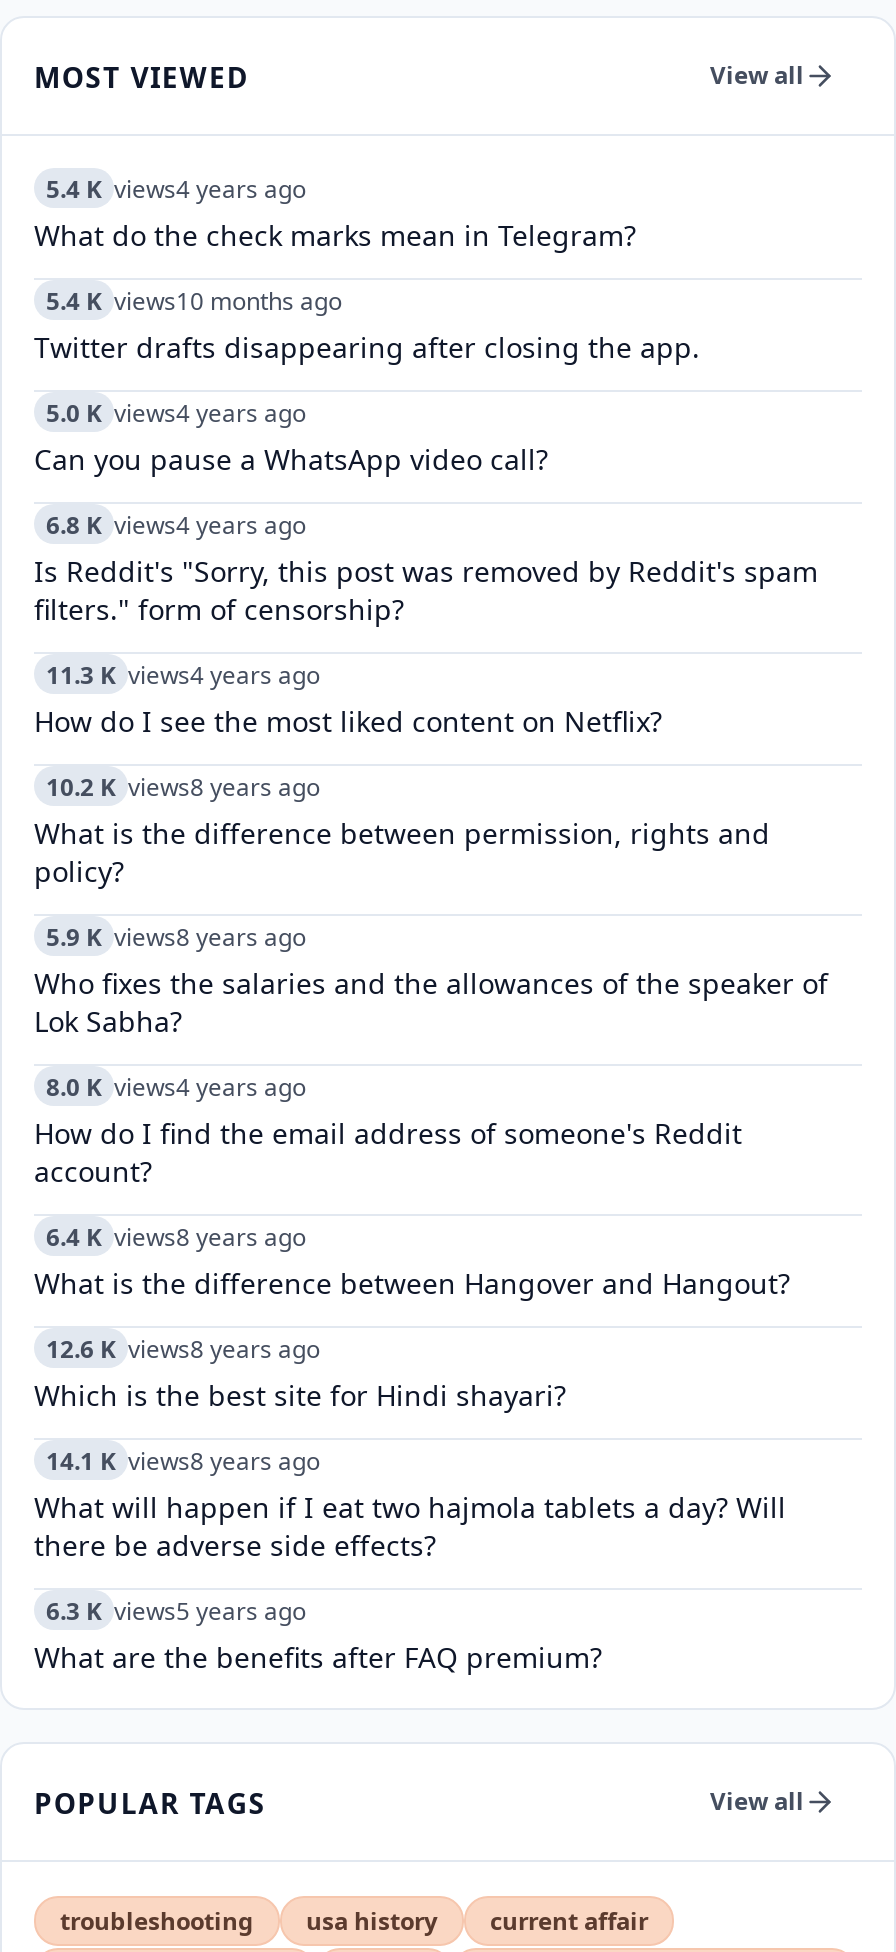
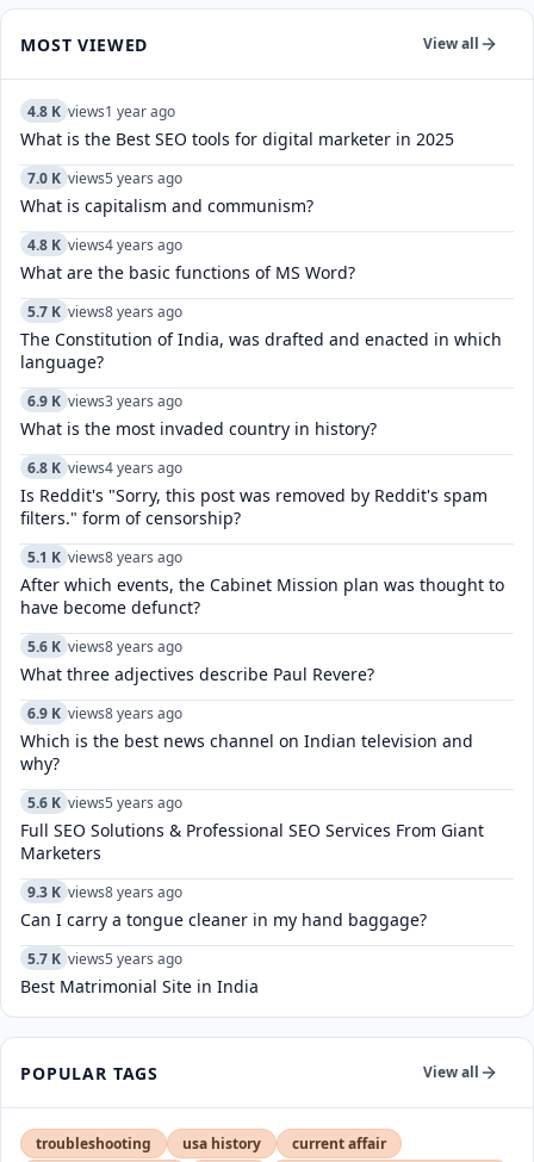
- 5.4 K views4 years ago
- What do the check marks mean in Telegram?
- 5.4 K views10 months ago
- Twitter drafts disappearing after closing the app.
- 5.0 K views4 years ago
- Can you pause a WhatsApp video call?
+ 4.8 K views 1 year ago
+ What is the Best SEO tools for digital marketer in 2025
+ 7.0 K views5 years ago
+ What is capitalism and communism?
+ 4.8 K views4 years ago
+ What are the basic functions of MS Word?
+ 5.7 K views8 years ago
+ The Constitution of India, was drafted and enacted in which
+ language?
+ 6.9 K views3 years ago
+ What is the most invaded country in history?

moved down: 6.8 K views4 years ago | Is Reddit's "Sorry, this post was removed by Reddit's spam | filters." form of censorship?

- 11.3 K views4 years ago
- How do I see the most liked content on Netflix?
- 10.2 K views8 years ago
- What is the difference between permission, rights and
- policy?
- 5.9 K views8 years ago
- Who fixes the salaries and the allowances of the speaker of
- Lok Sabha?
- 8.0 K views4 years ago
- How do I find the email address of someone's Reddit
- account?
- 6.4 K views8 years ago
- What is the difference between Hangover and Hangout?
- 12.6 K views8 years ago
- Which is the best site for Hindi shayari?
- 14.1 K views8 years ago
- What will happen if I eat two hajmola tablets a day? Will
- there be adverse side effects?
- 6.3 K views5 years ago
- What are the benefits after FAQ premium?
+ 5.1 K views8 years ago
+ After which events, the Cabinet Mission plan was thought to
+ have become defunct?
+ 5.6 K views8 years ago
+ What three adjectives describe Paul Revere?
+ 6.9 K views8 years ago
+ Which is the best news channel on Indian television and
+ why?
+ 5.6 K views5 years ago
+ Full SEO Solutions & Professional SEO Services From Giant
+ Marketers
+ 9.3 K views8 years ago
+ Can I carry a tongue cleaner in my hand baggage?
+ 5.7 K views5 years ago
+ Best Matrimonial Site in India
